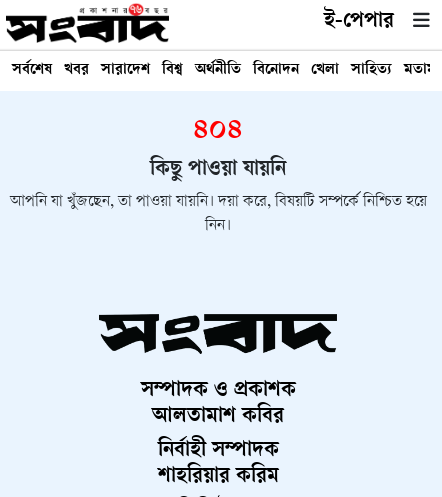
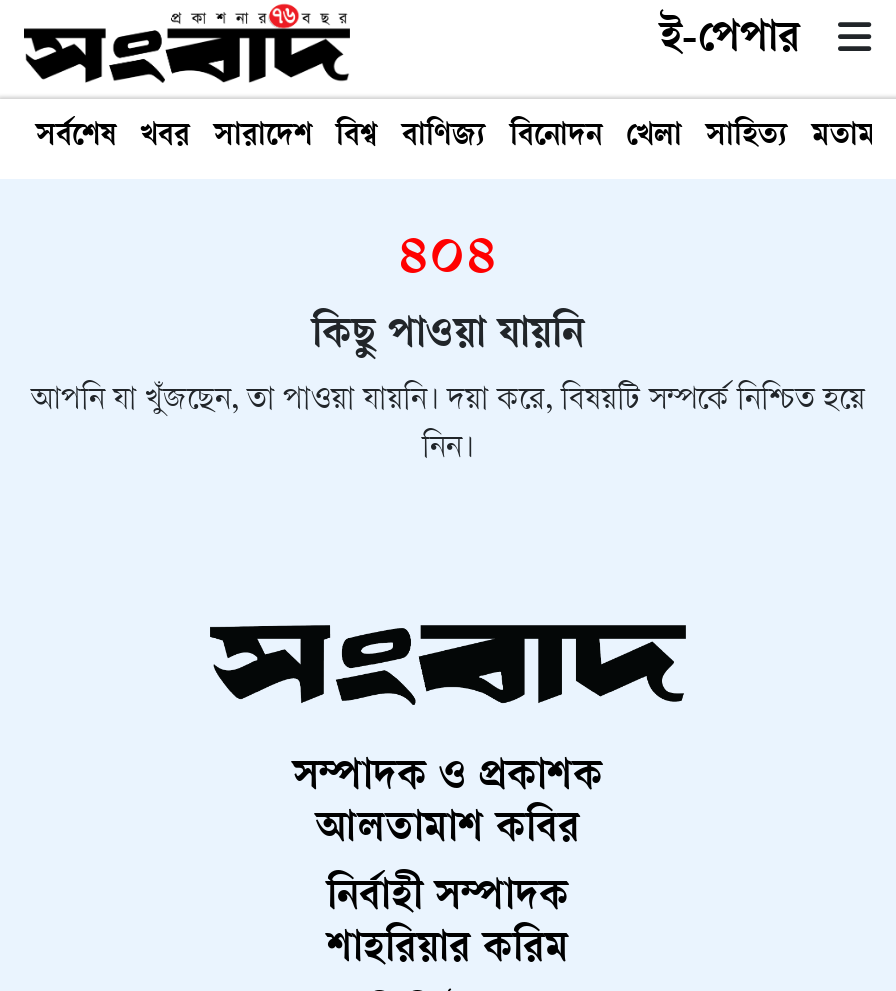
- অর্থনীতি
+ বাণিজ্য
